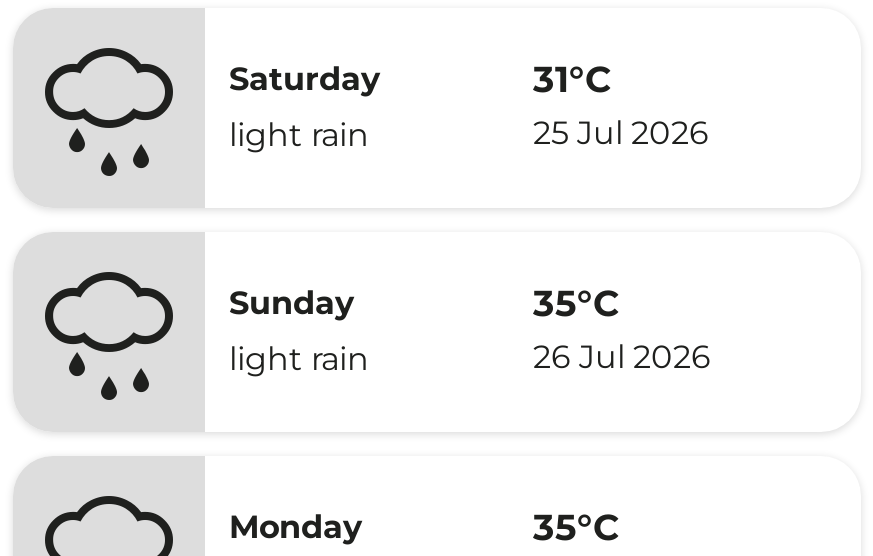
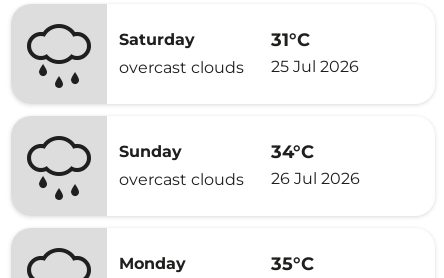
- light rain
+ overcast clouds

- 35°C
+ 34°C

- light rain
+ overcast clouds
